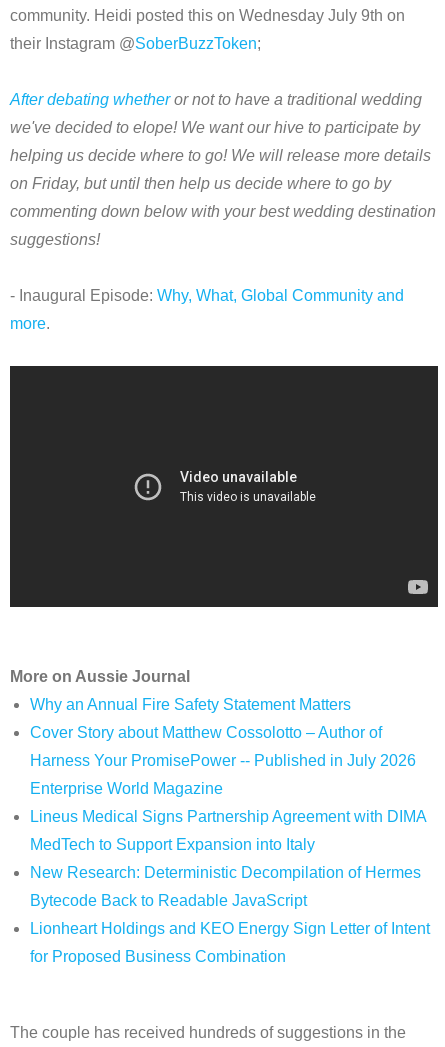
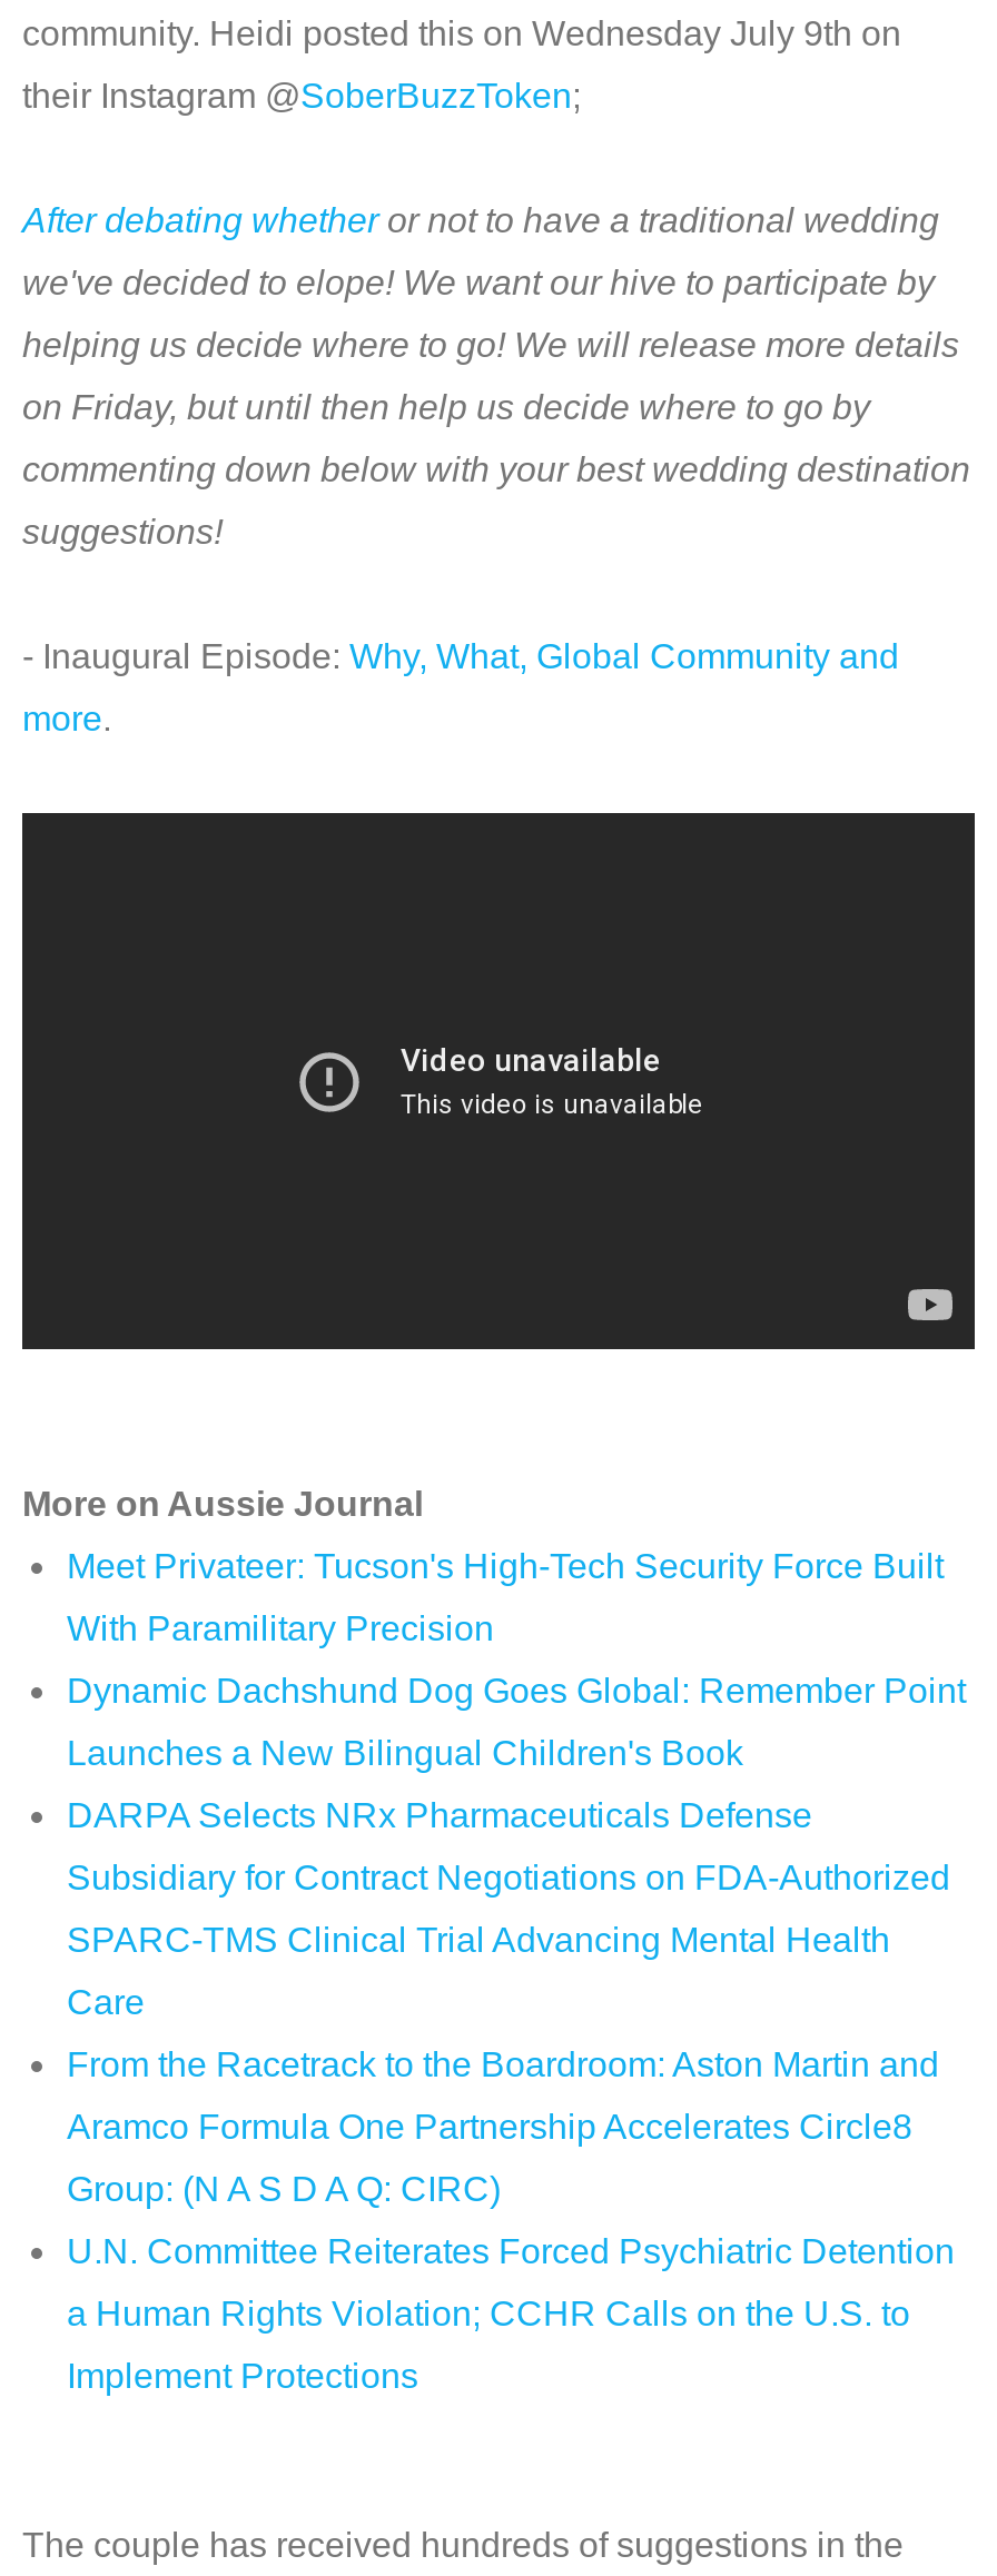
- Why an Annual Fire Safety Statement Matters
- Cover Story about Matthew Cossolotto – Author of
- Harness Your PromisePower -- Published in July 2026
- Enterprise World Magazine
- Lineus Medical Signs Partnership Agreement with DIMA
- MedTech to Support Expansion into Italy
- New Research: Deterministic Decompilation of Hermes
- Bytecode Back to Readable JavaScript
- Lionheart Holdings and KEO Energy Sign Letter of Intent
- for Proposed Business Combination
+ Meet Privateer: Tucson's High-Tech Security Force Built
+ With Paramilitary Precision
+ Dynamic Dachshund Dog Goes Global: Remember Point
+ Launches a New Bilingual Children's Book
+ DARPA Selects NRx Pharmaceuticals Defense
+ Subsidiary for Contract Negotiations on FDA-Authorized
+ SPARC-TMS Clinical Trial Advancing Mental Health
+ Care
+ From the Racetrack to the Boardroom: Aston Martin and
+ Aramco Formula One Partnership Accelerates Circle8
+ Group: (N A S D A Q: CIRC)
+ U.N. Committee Reiterates Forced Psychiatric Detention
+ a Human Rights Violation; CCHR Calls on the U.S. to
+ Implement Protections
